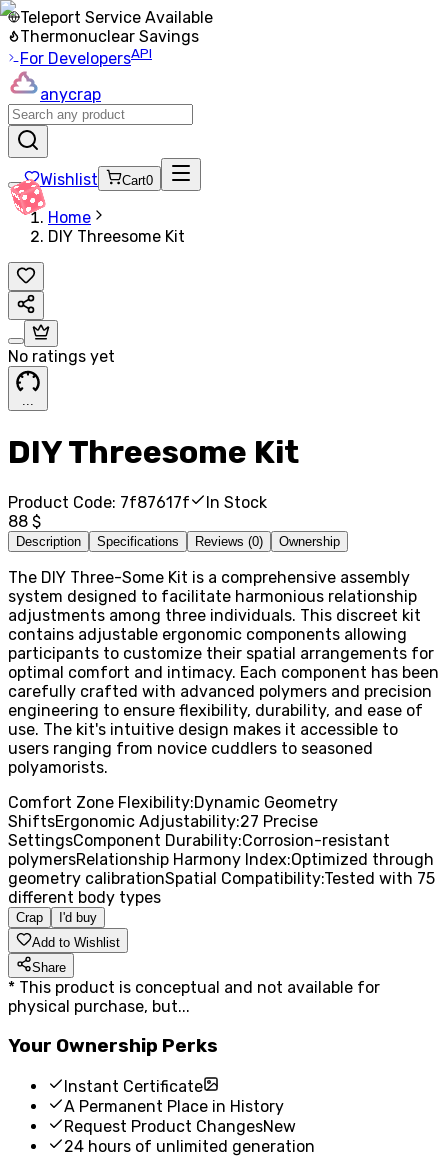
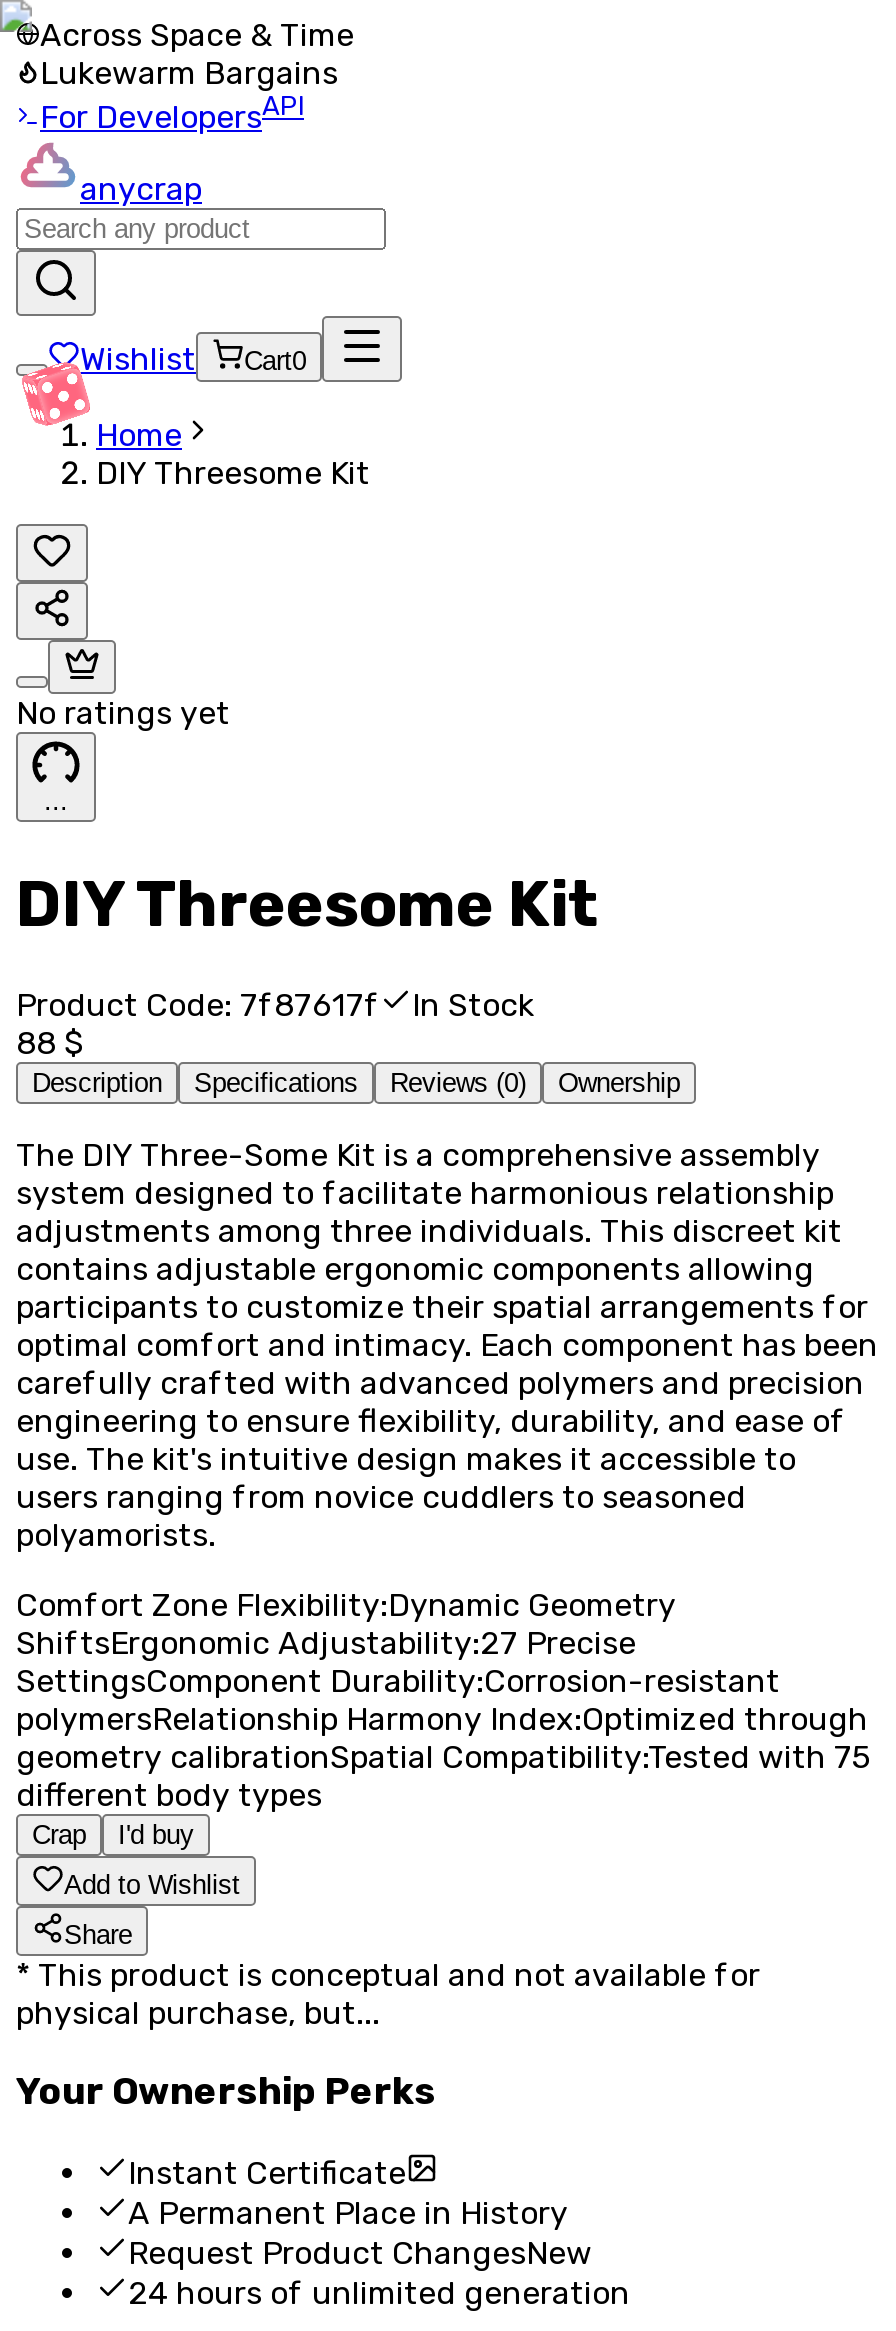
- Teleport Service Available
- Thermonuclear Savings
+ Across Space & Time
+ Lukewarm Bargains
